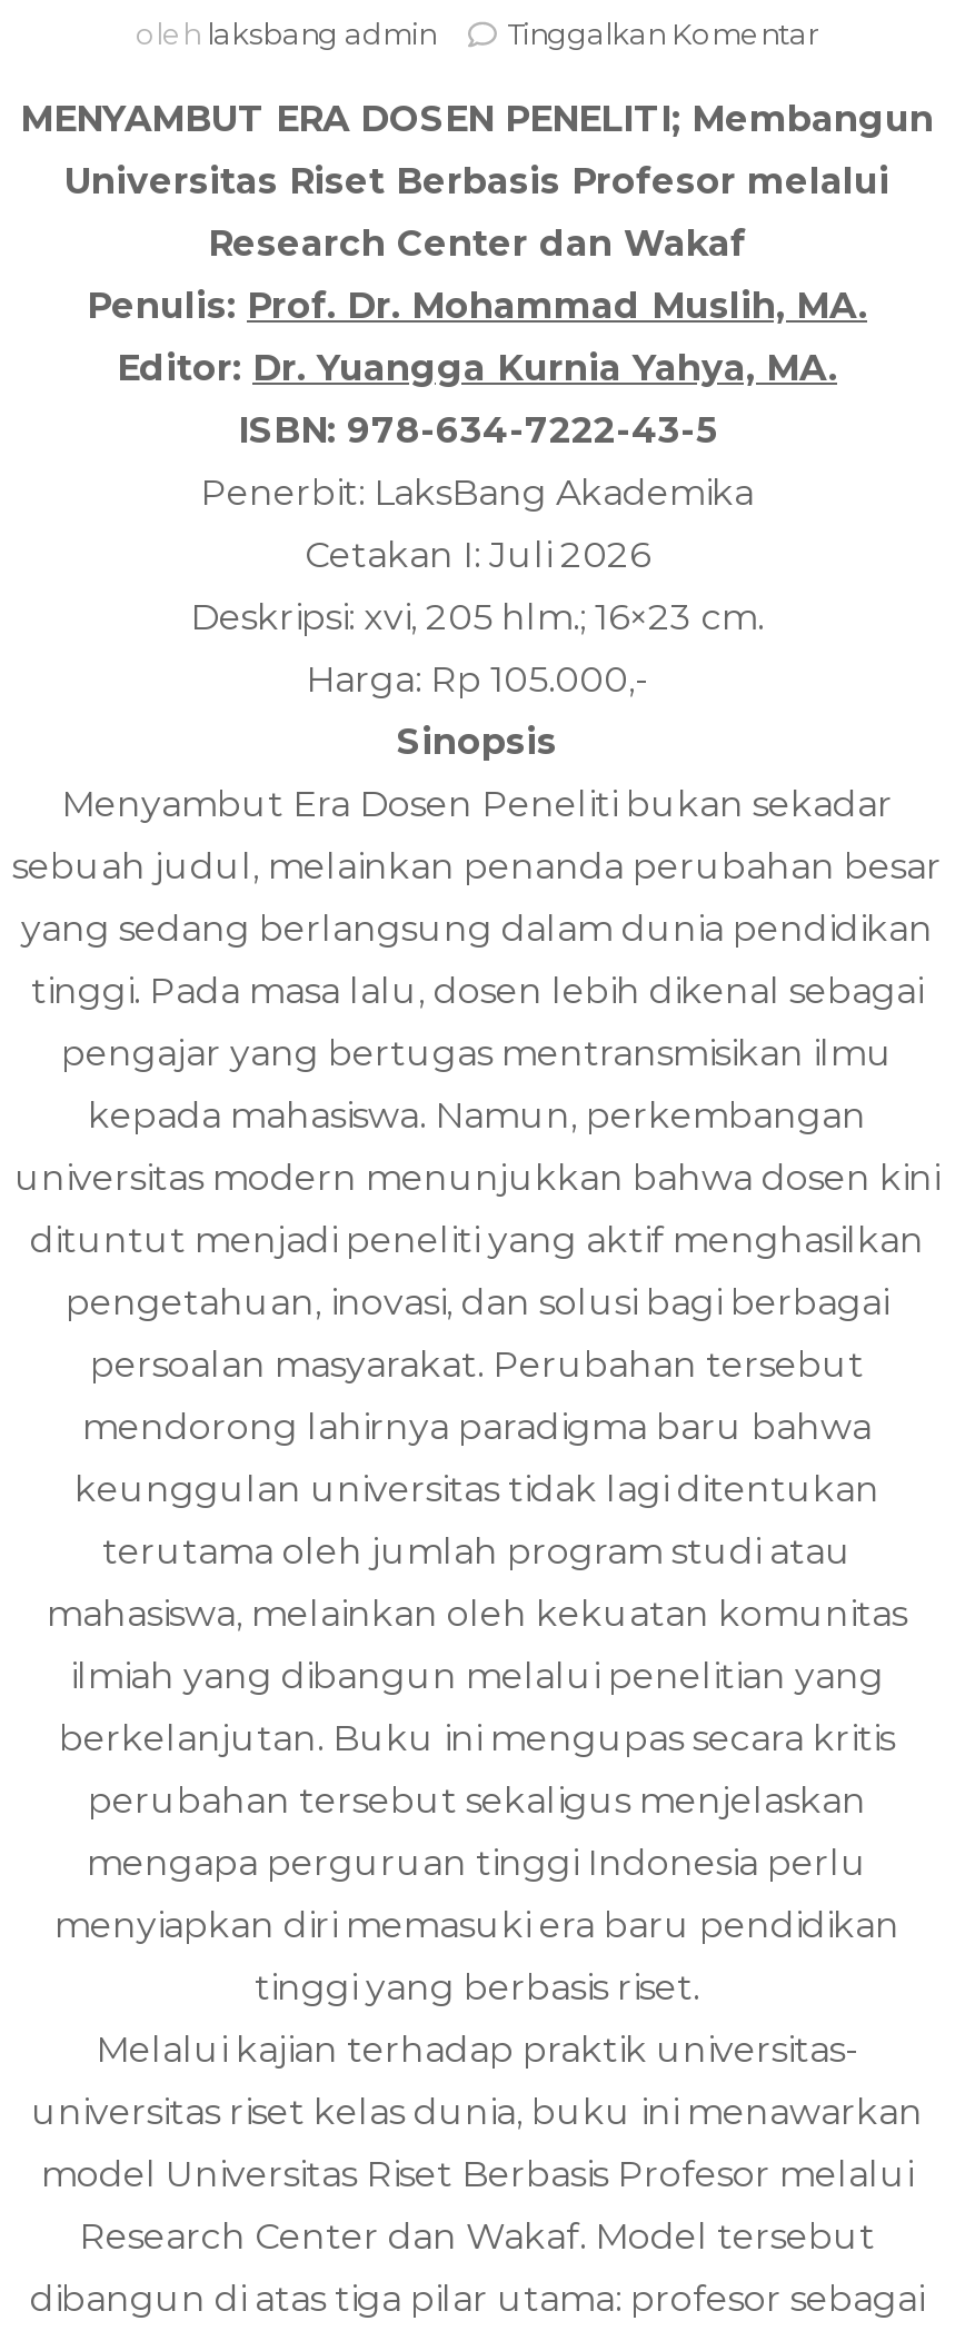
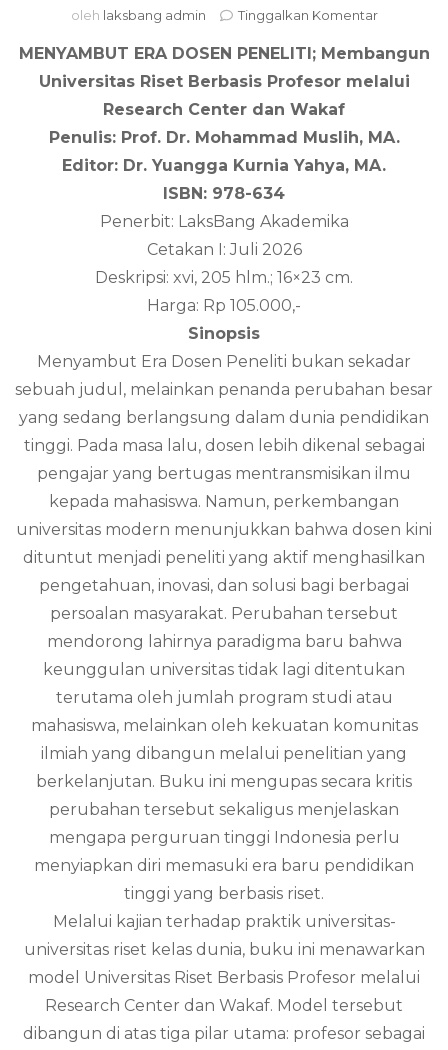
- ISBN: 978-634-7222-43-5
+ ISBN: 978-634
